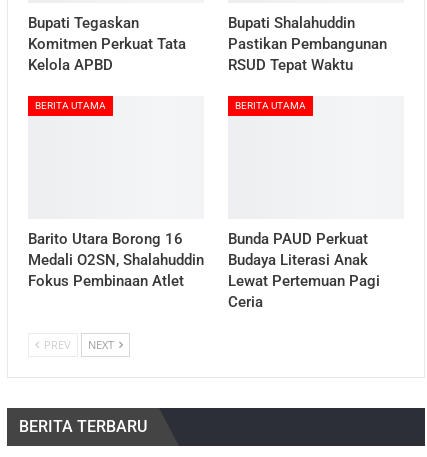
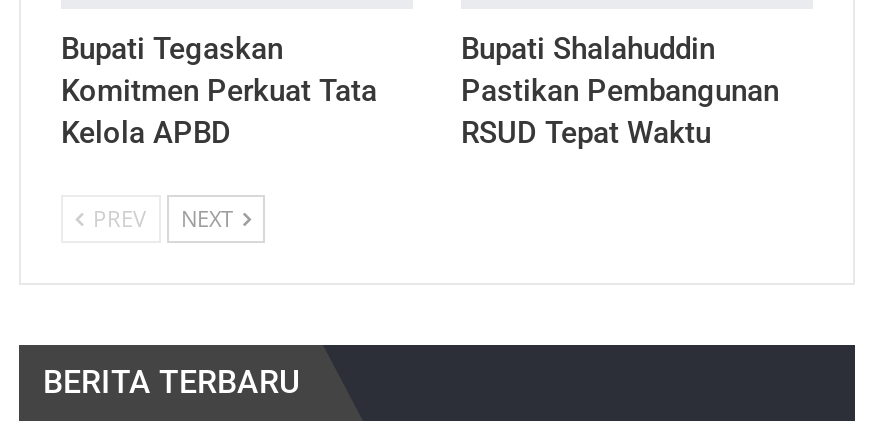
- BERITA UTAMA

- BERITA UTAMA

- Barito Utara Borong 16
- Medali O2SN, Shalahuddin
- Fokus Pembinaan Atlet

- Bunda PAUD Perkuat
- Budaya Literasi Anak
- Lewat Pertemuan Pagi
- Ceria
